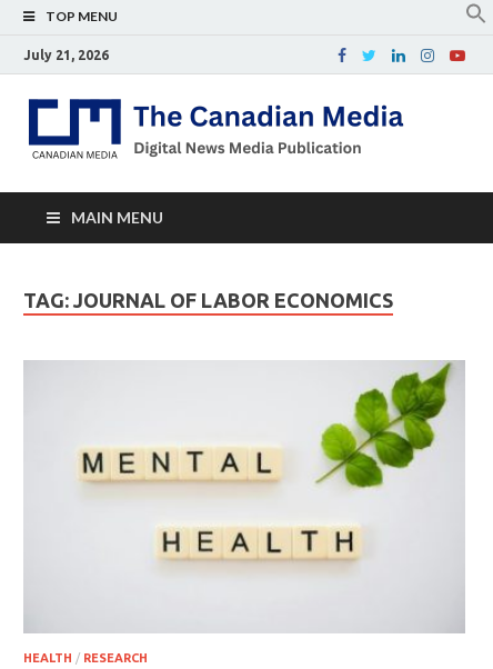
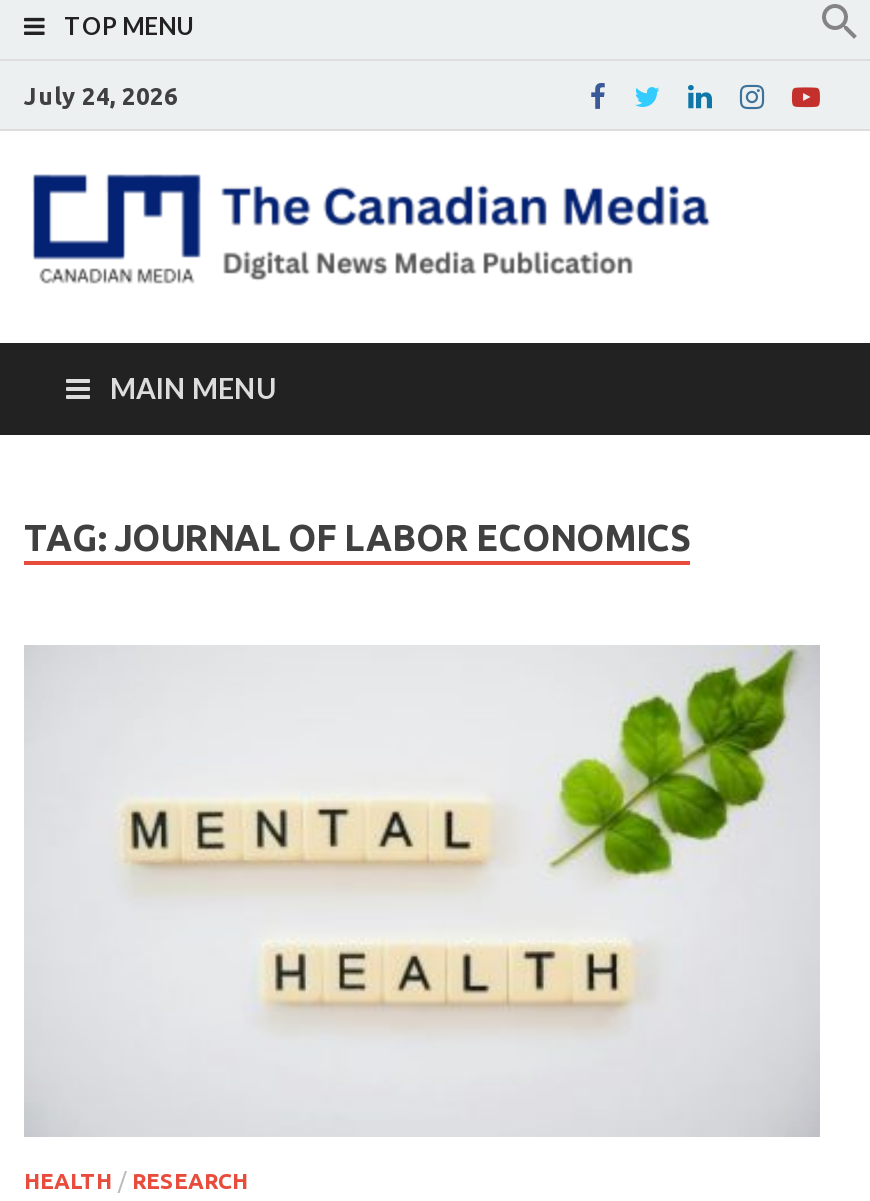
- July 21, 2026
+ July 24, 2026
